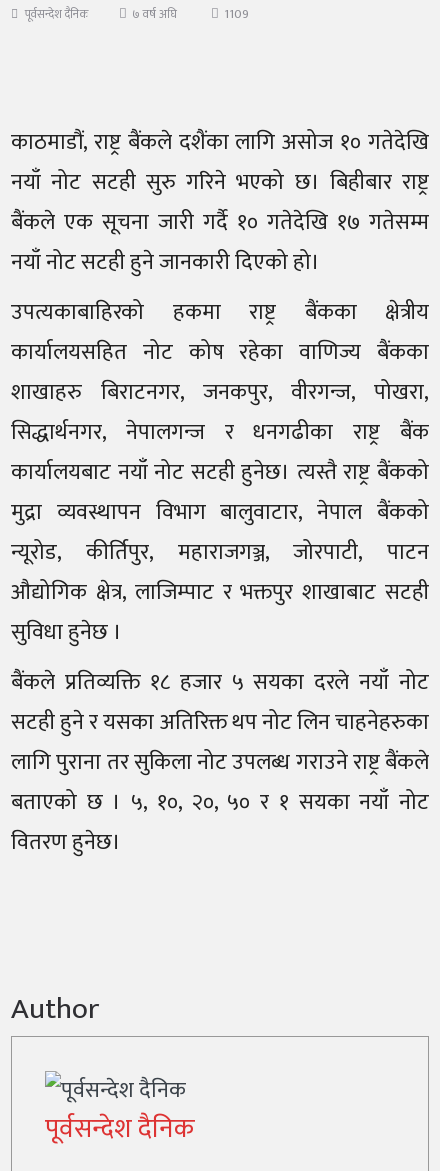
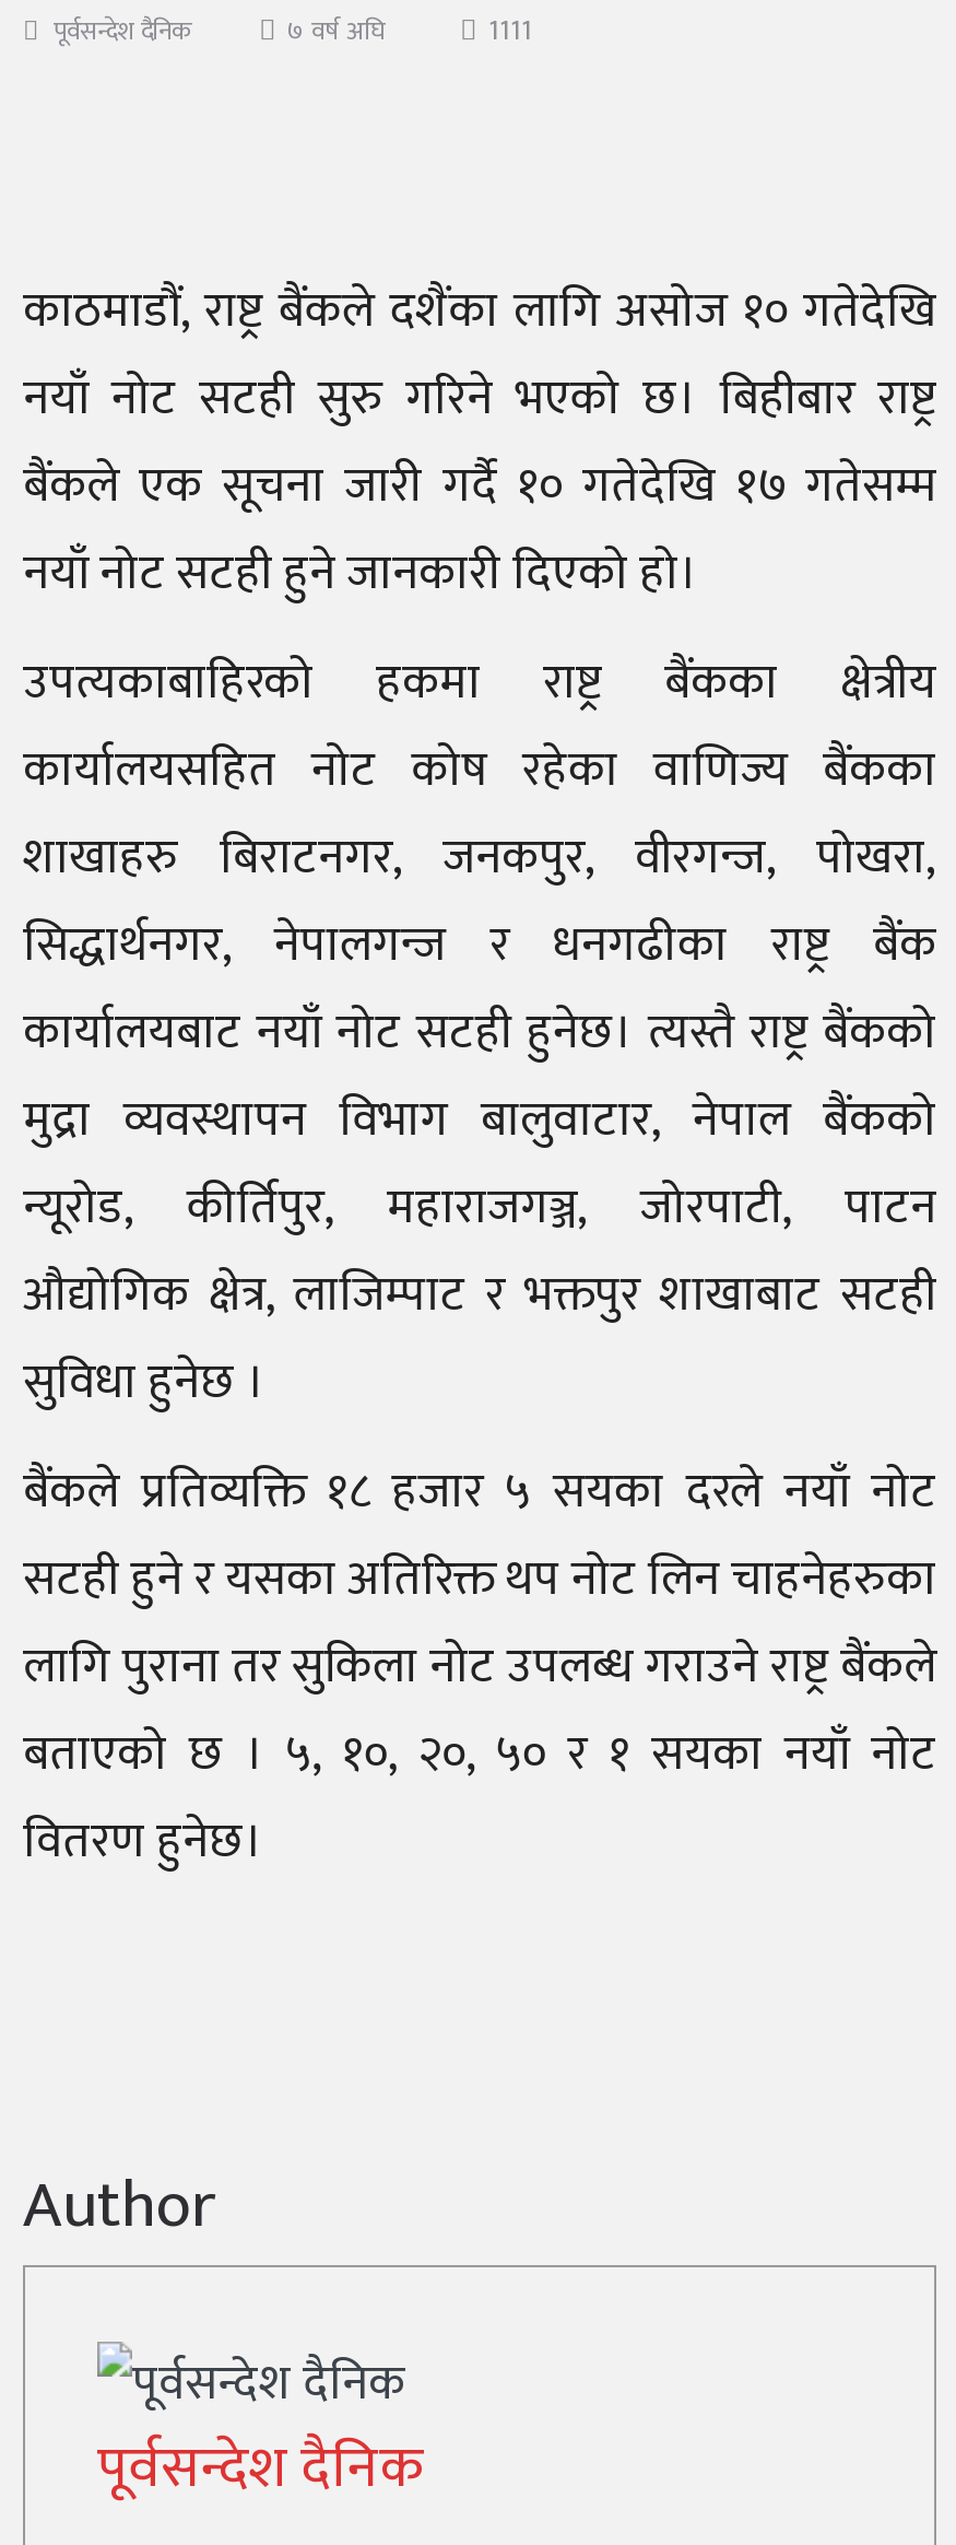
- 1109
+ 1111
